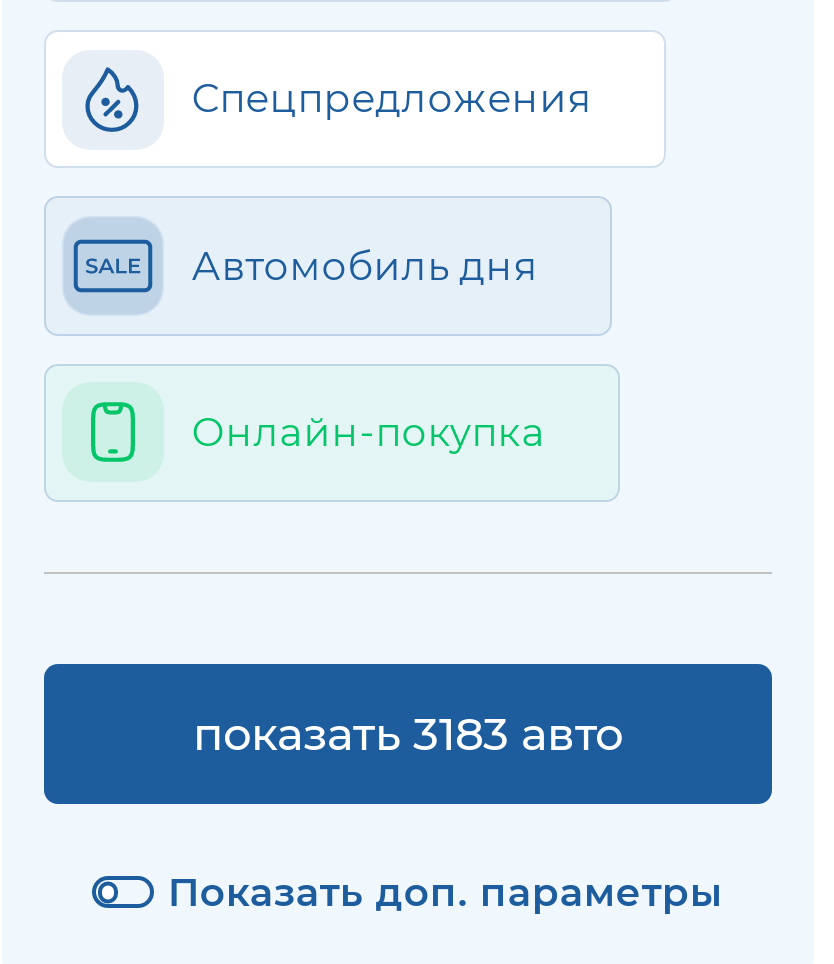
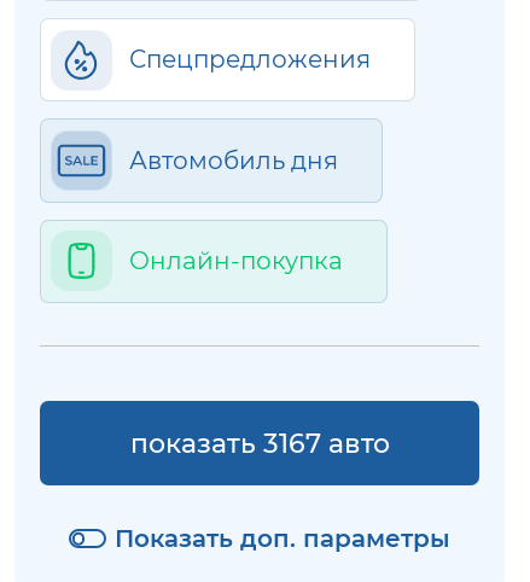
- показать 3183 авто
+ показать 3167 авто
